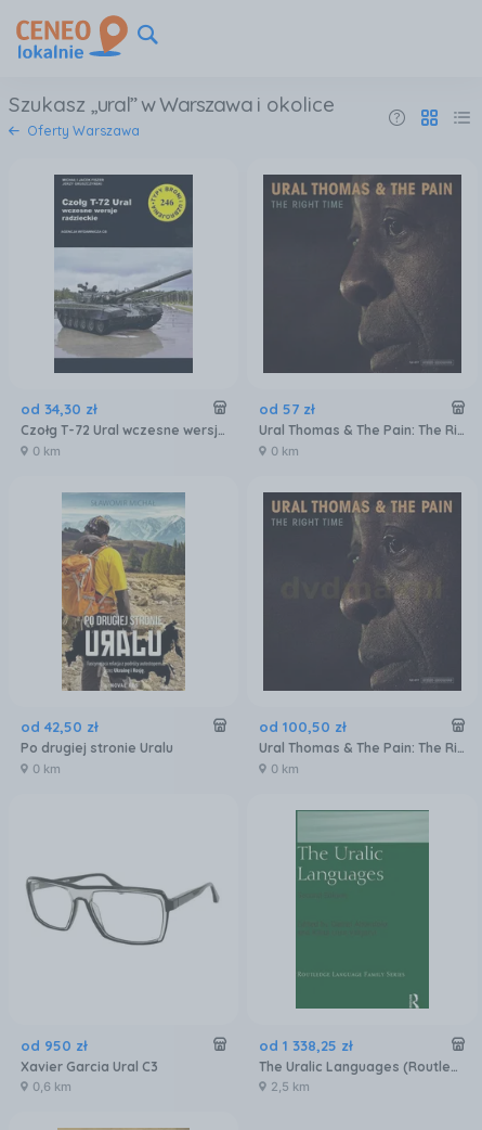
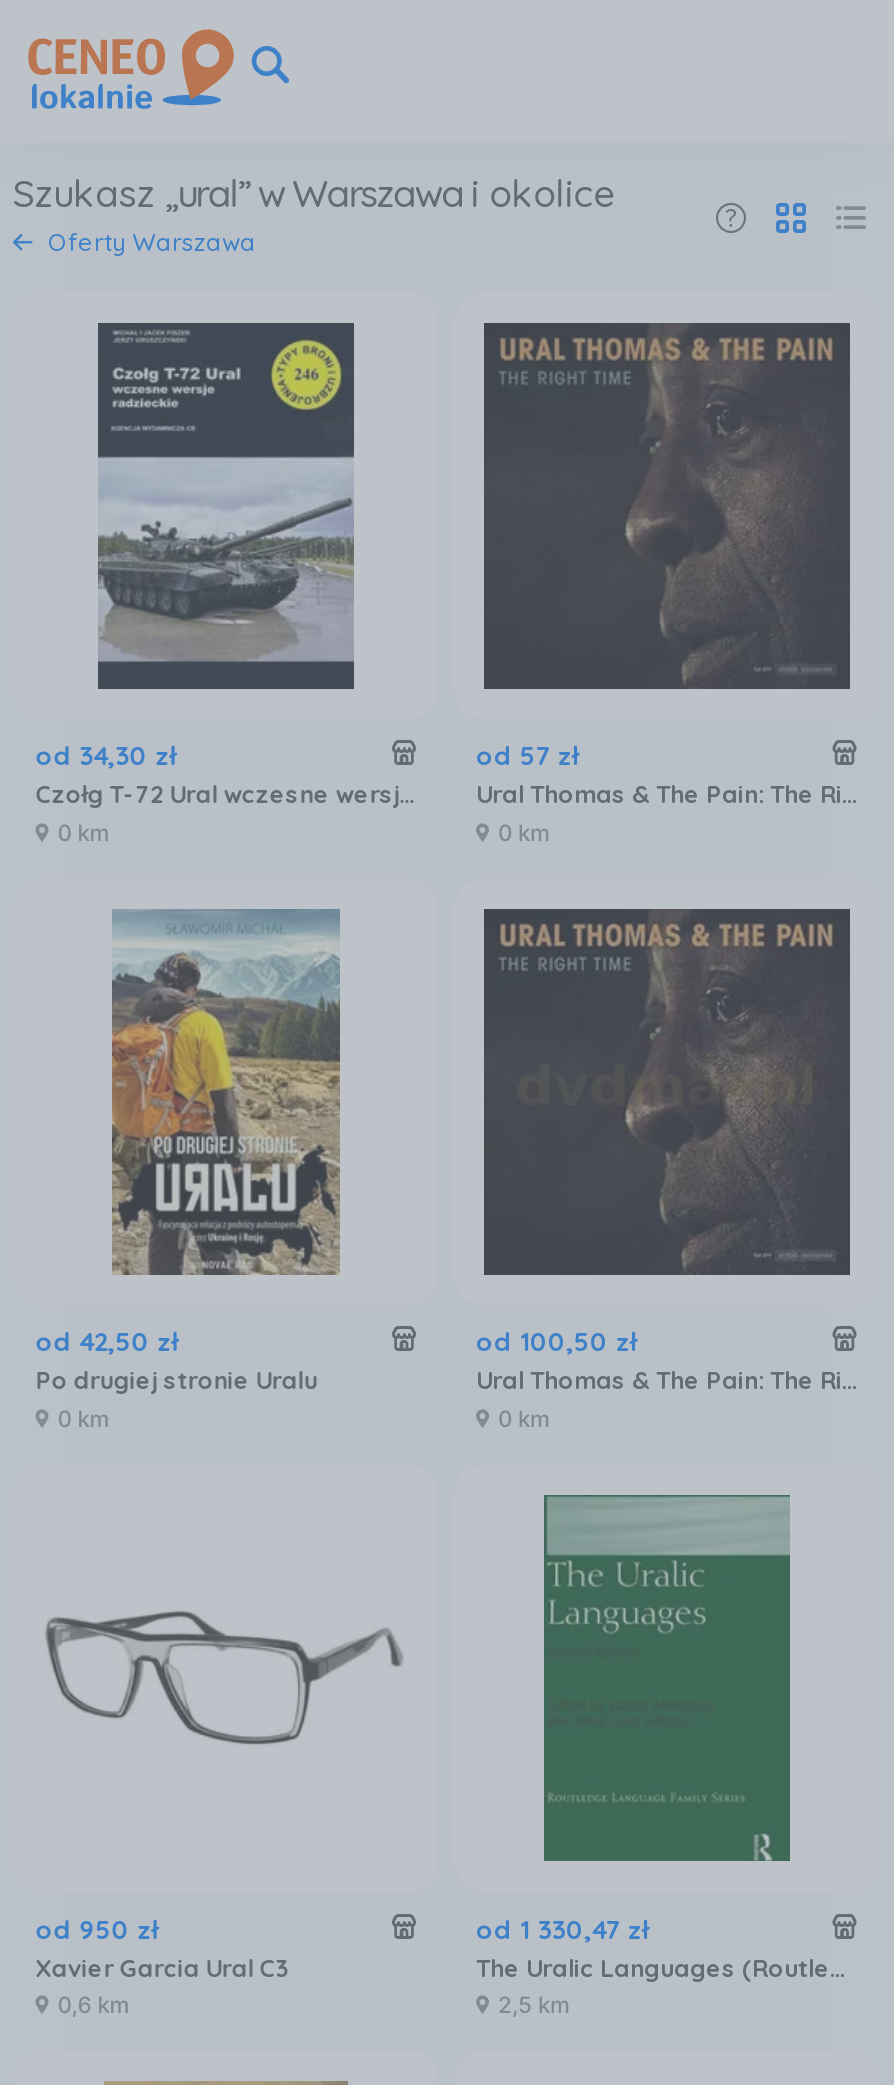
- od 1 338,25 zł
+ od 1 330,47 zł
